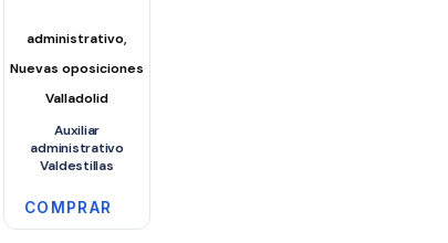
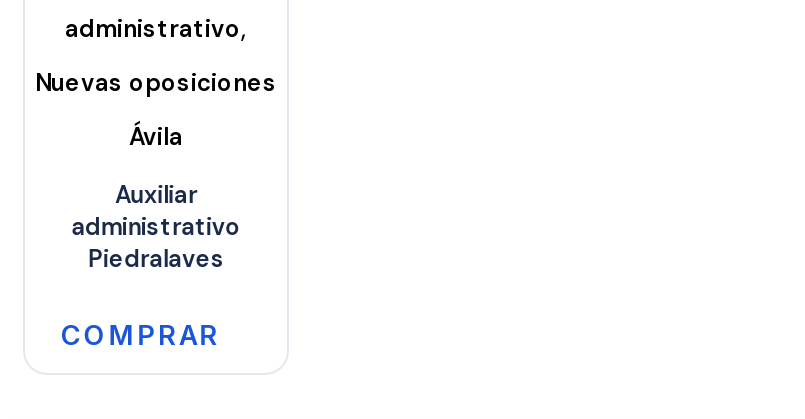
- Valladolid
+ Ávila

- Valdestillas
+ Piedralaves
